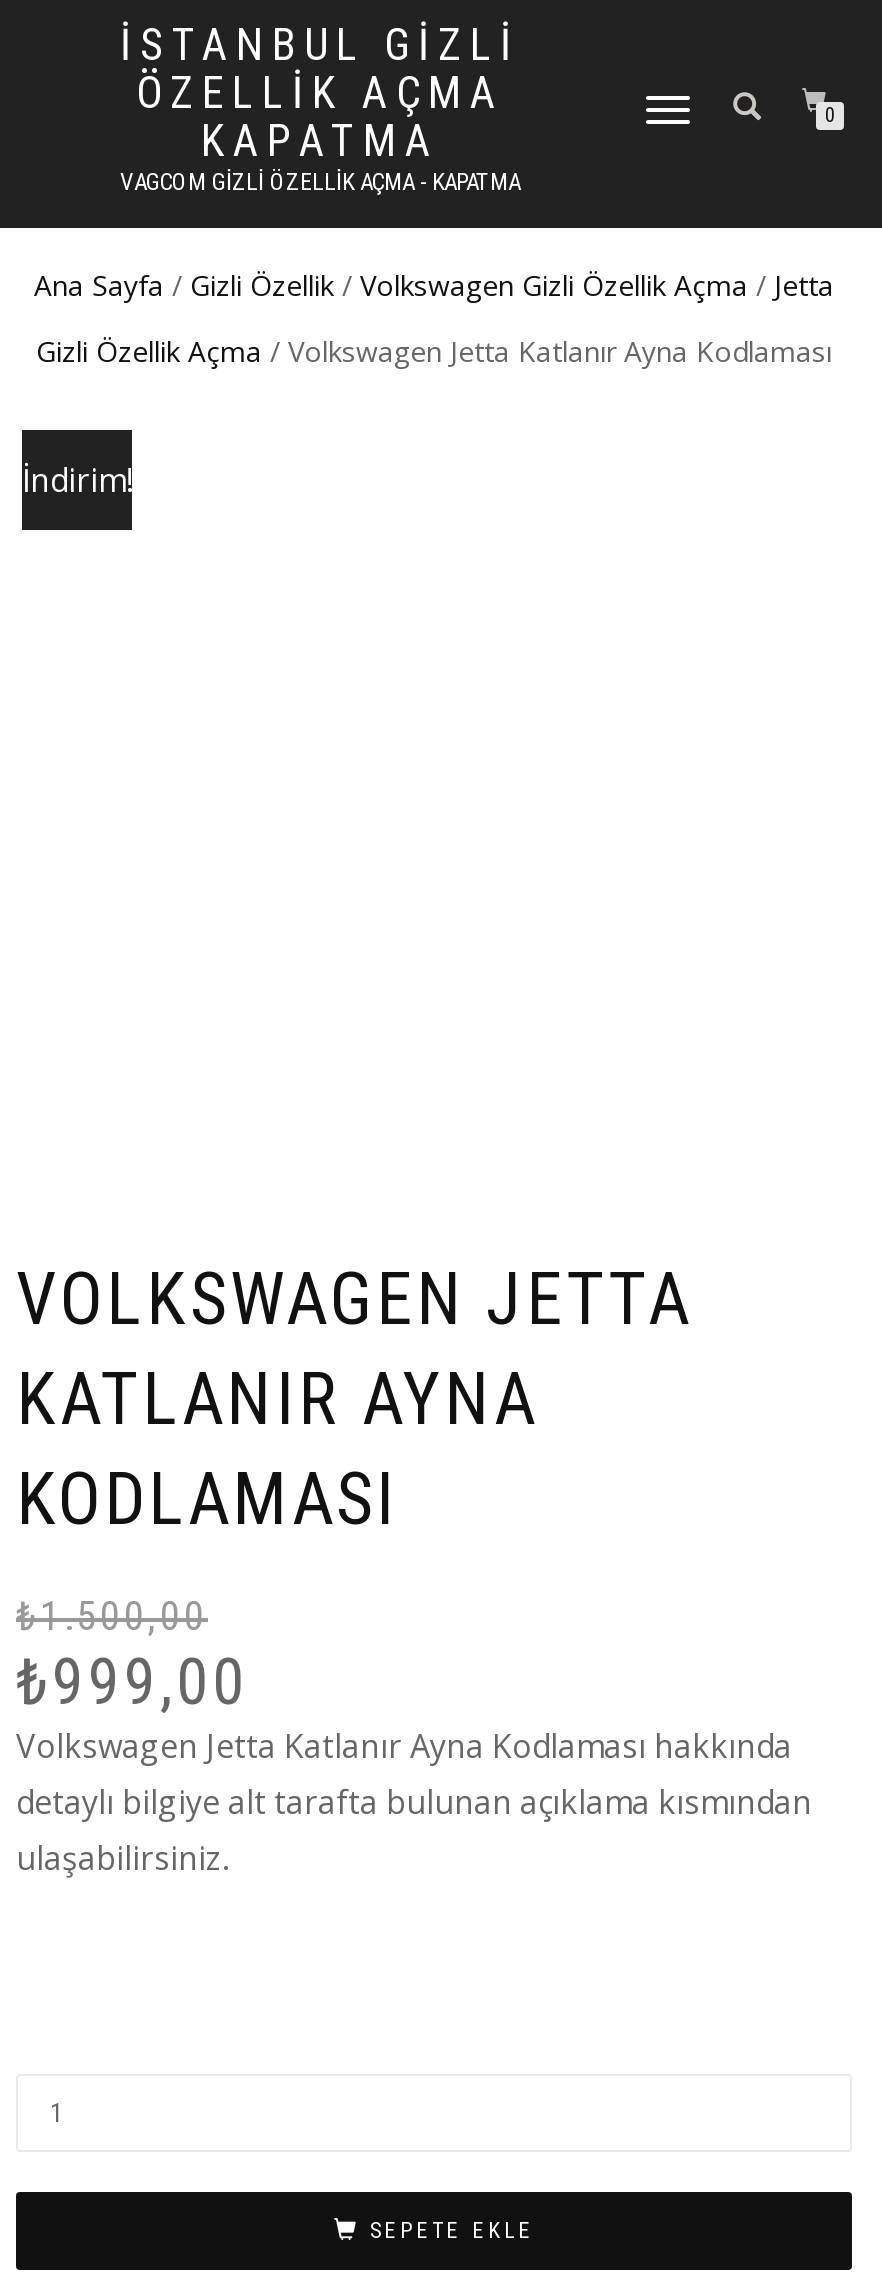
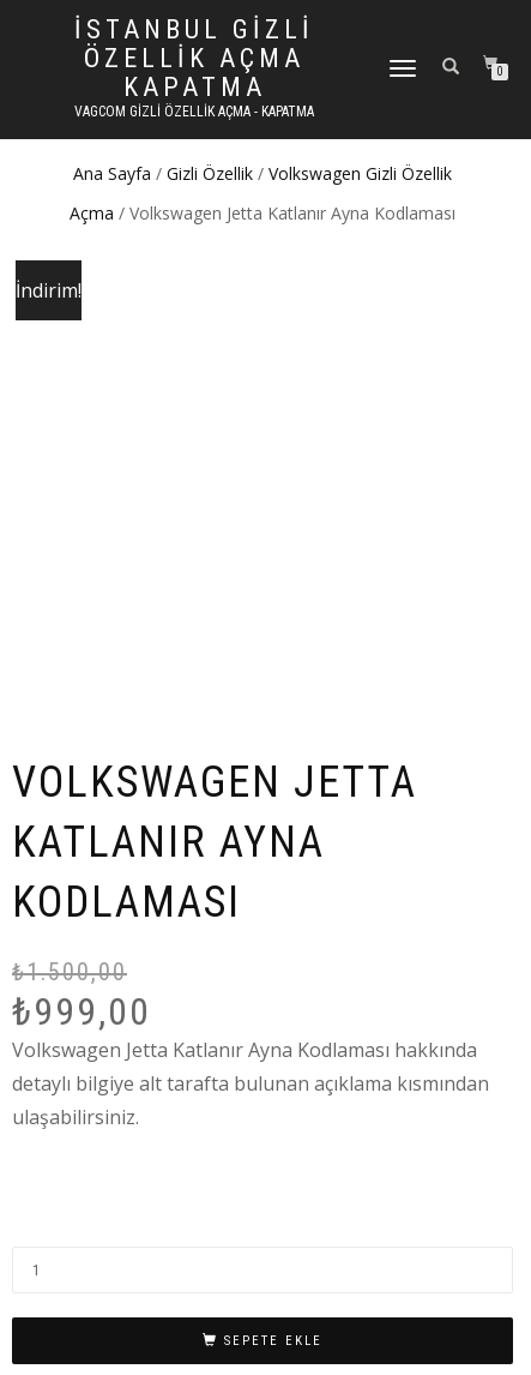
- Ana Sayfa / Gizli Özellik / Volkswagen Gizli Özellik Açma / Jetta
+ Ana Sayfa / Gizli Özellik / Volkswagen Gizli Özellik

- Gizli Özellik Açma / Volkswagen Jetta Katlanır Ayna Kodlaması
+ Açma / Volkswagen Jetta Katlanır Ayna Kodlaması
